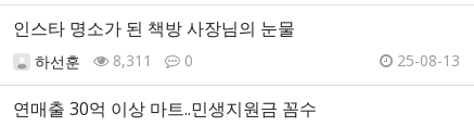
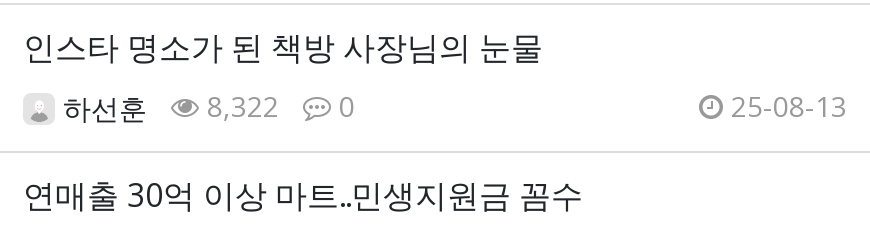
- 하선훈 8,311 0
+ 하선훈 8,322 0
